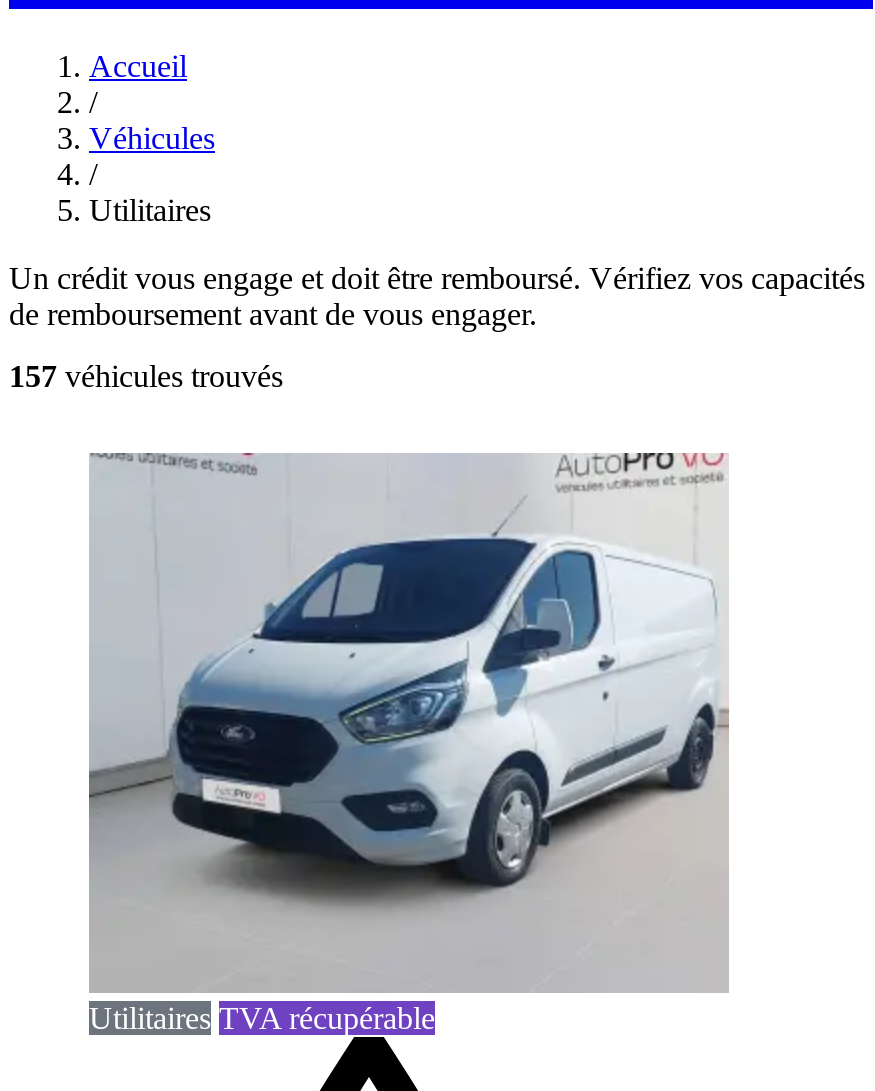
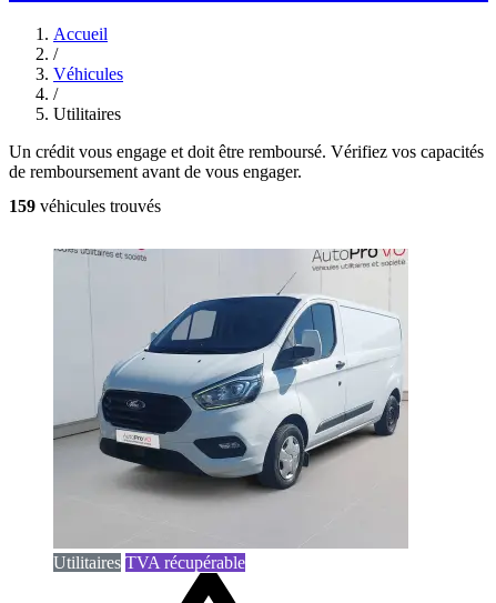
- 157 véhicules trouvés
+ 159 véhicules trouvés
